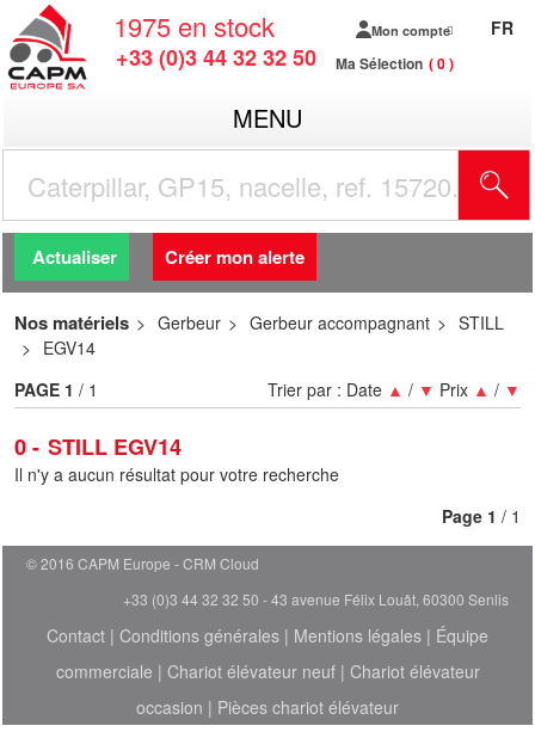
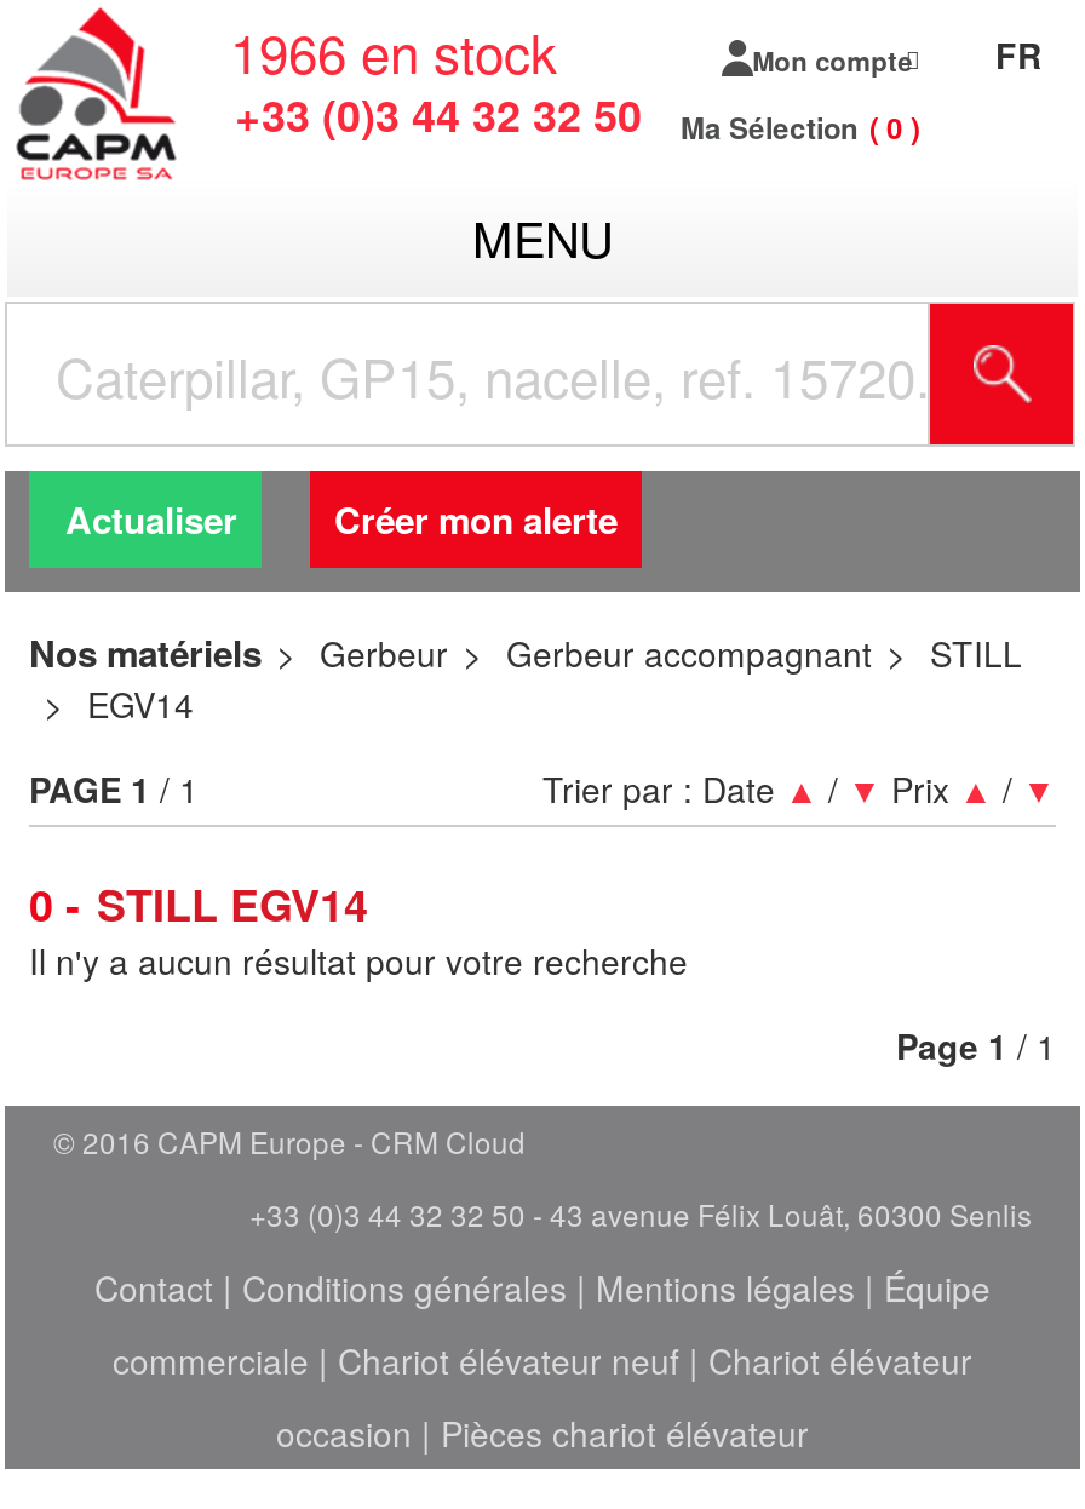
- 1975 en stock
+ 1966 en stock
